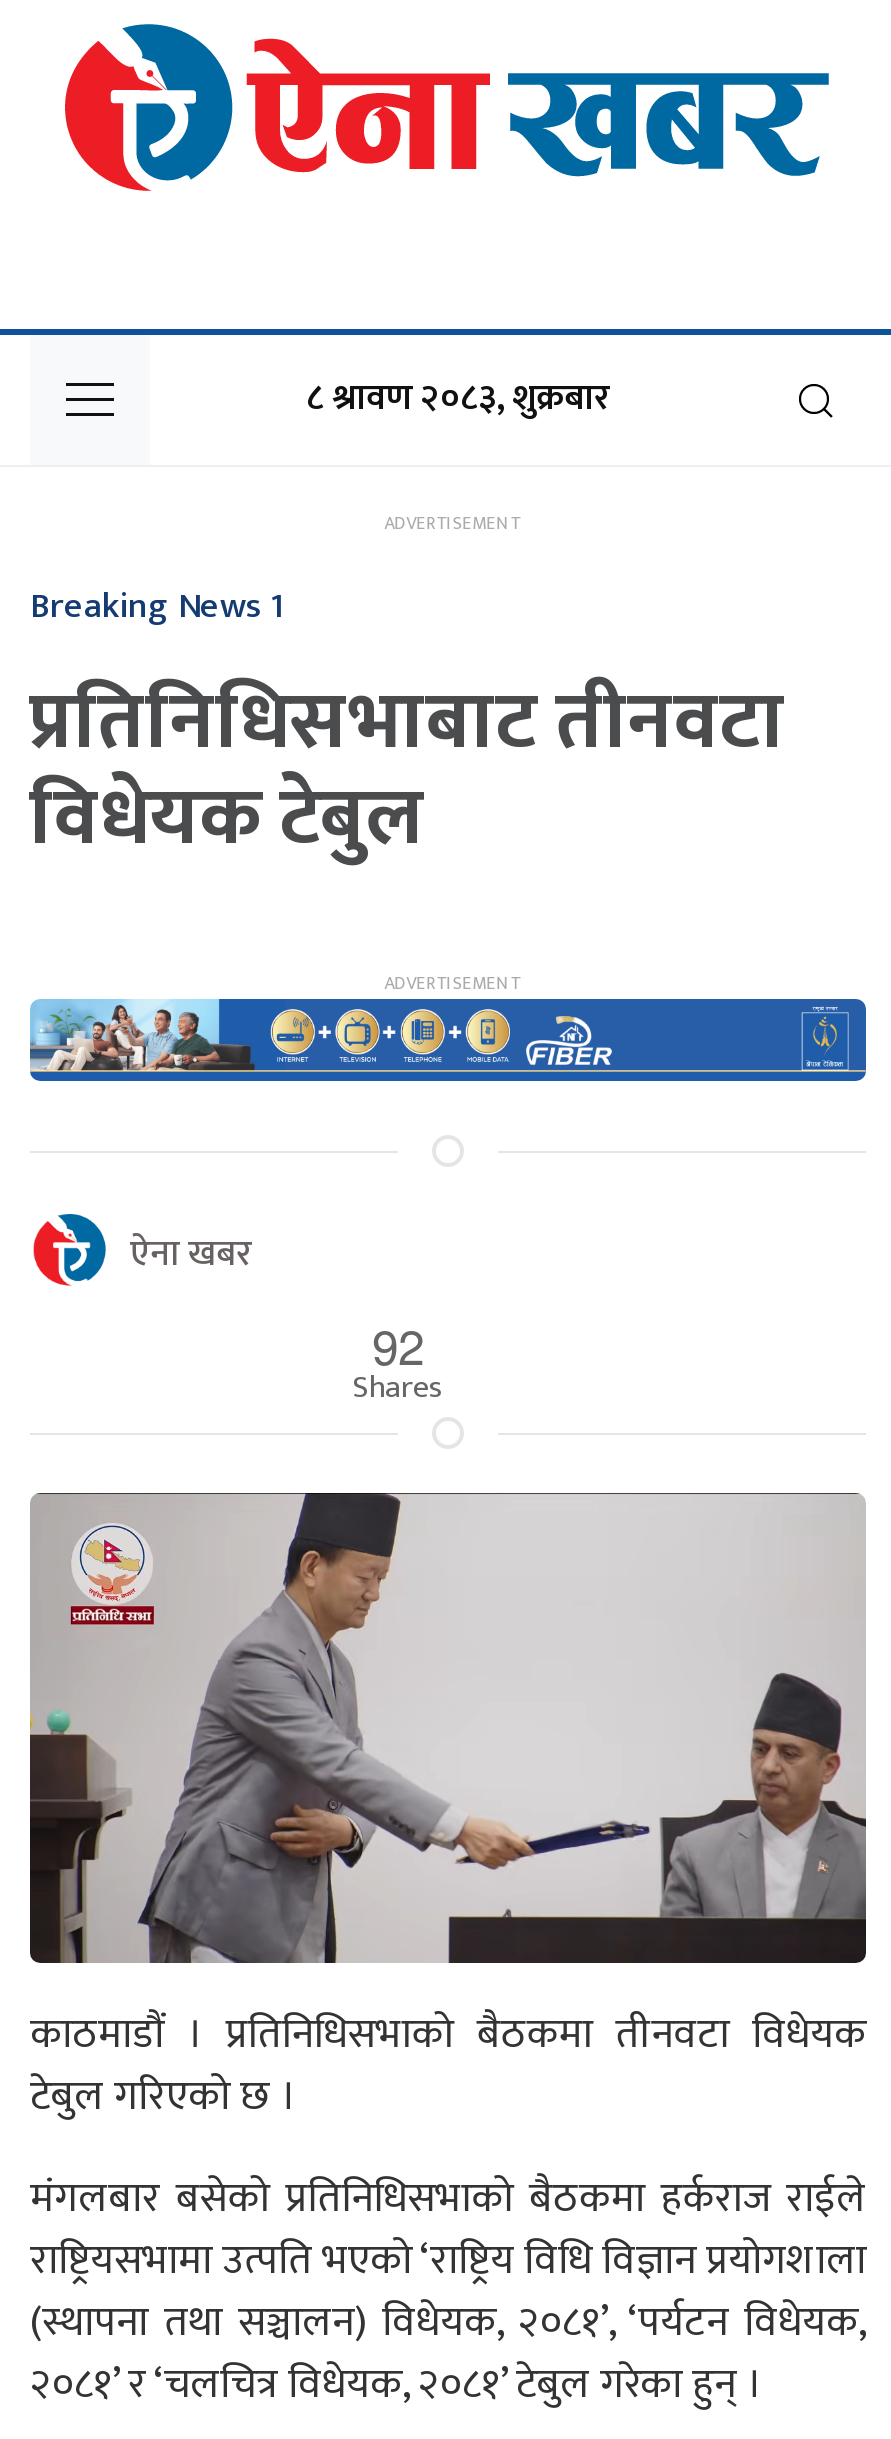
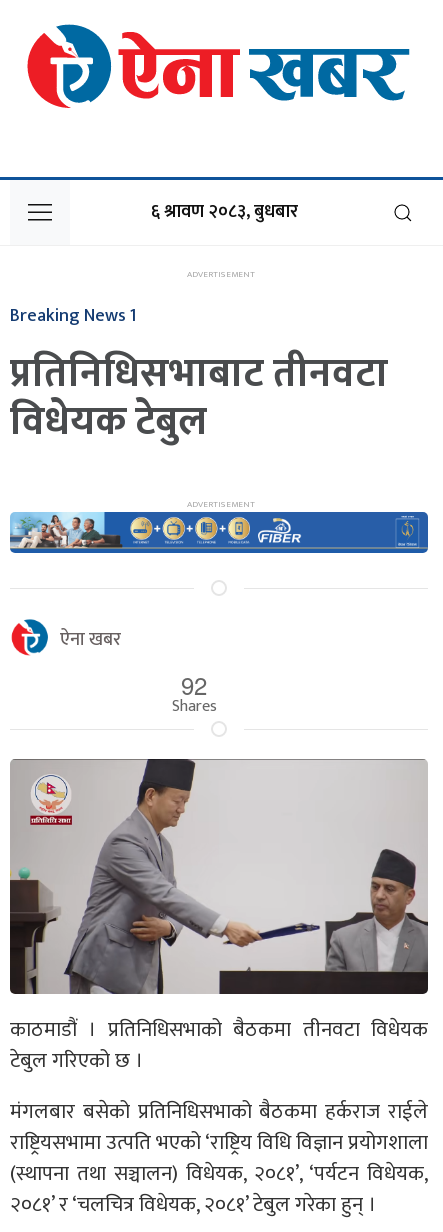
- ८ श्रावण २०८३, शुक्रबार
+ ६ श्रावण २०८३, बुधबार
